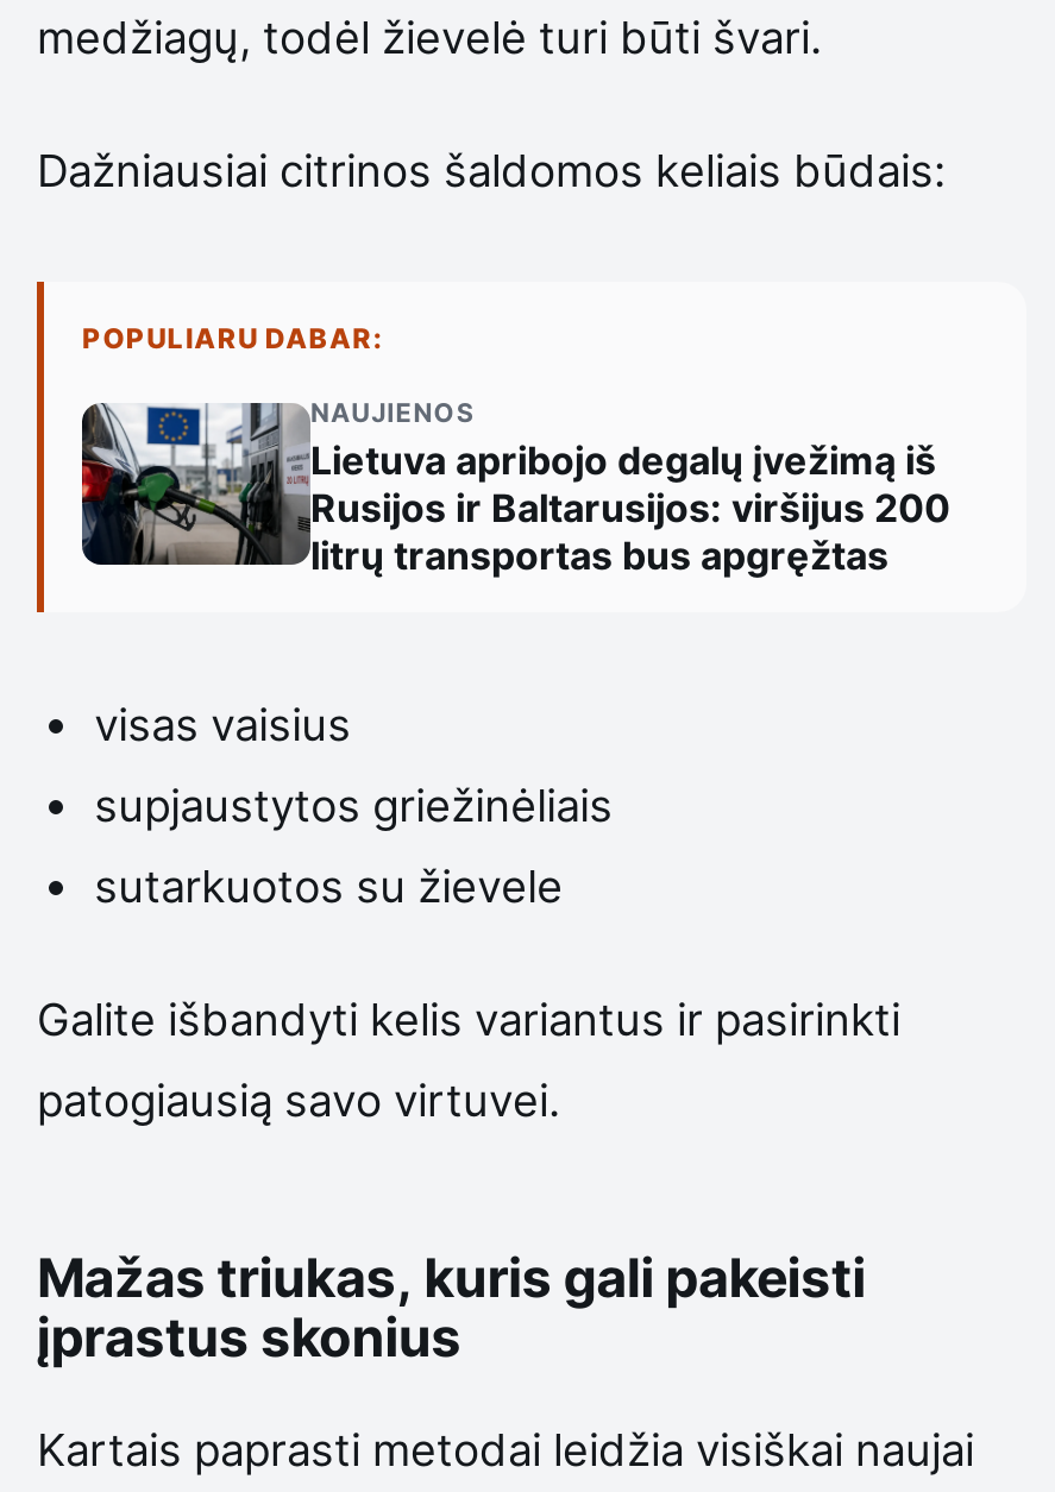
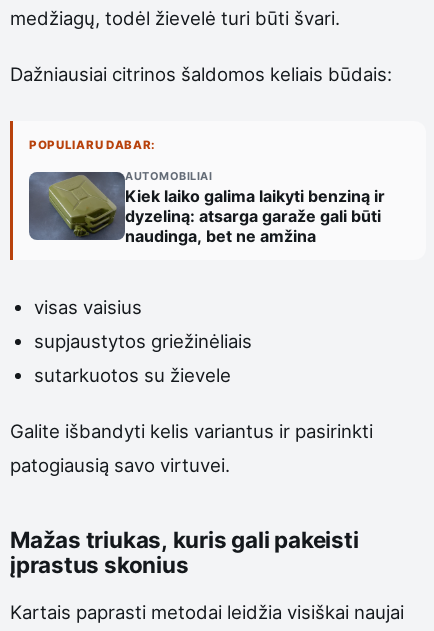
- [image]
- NAUJIENOS
- Lietuva apribojo degalų įvežimą iš
- Rusijos ir Baltarusijos: viršijus 200
- litrų transportas bus apgręžtas
+ [image]
+ AUTOMOBILIAI
+ Kiek laiko galima laikyti benziną ir
+ dyzeliną: atsarga garaže gali būti
+ naudinga, bet ne amžina
